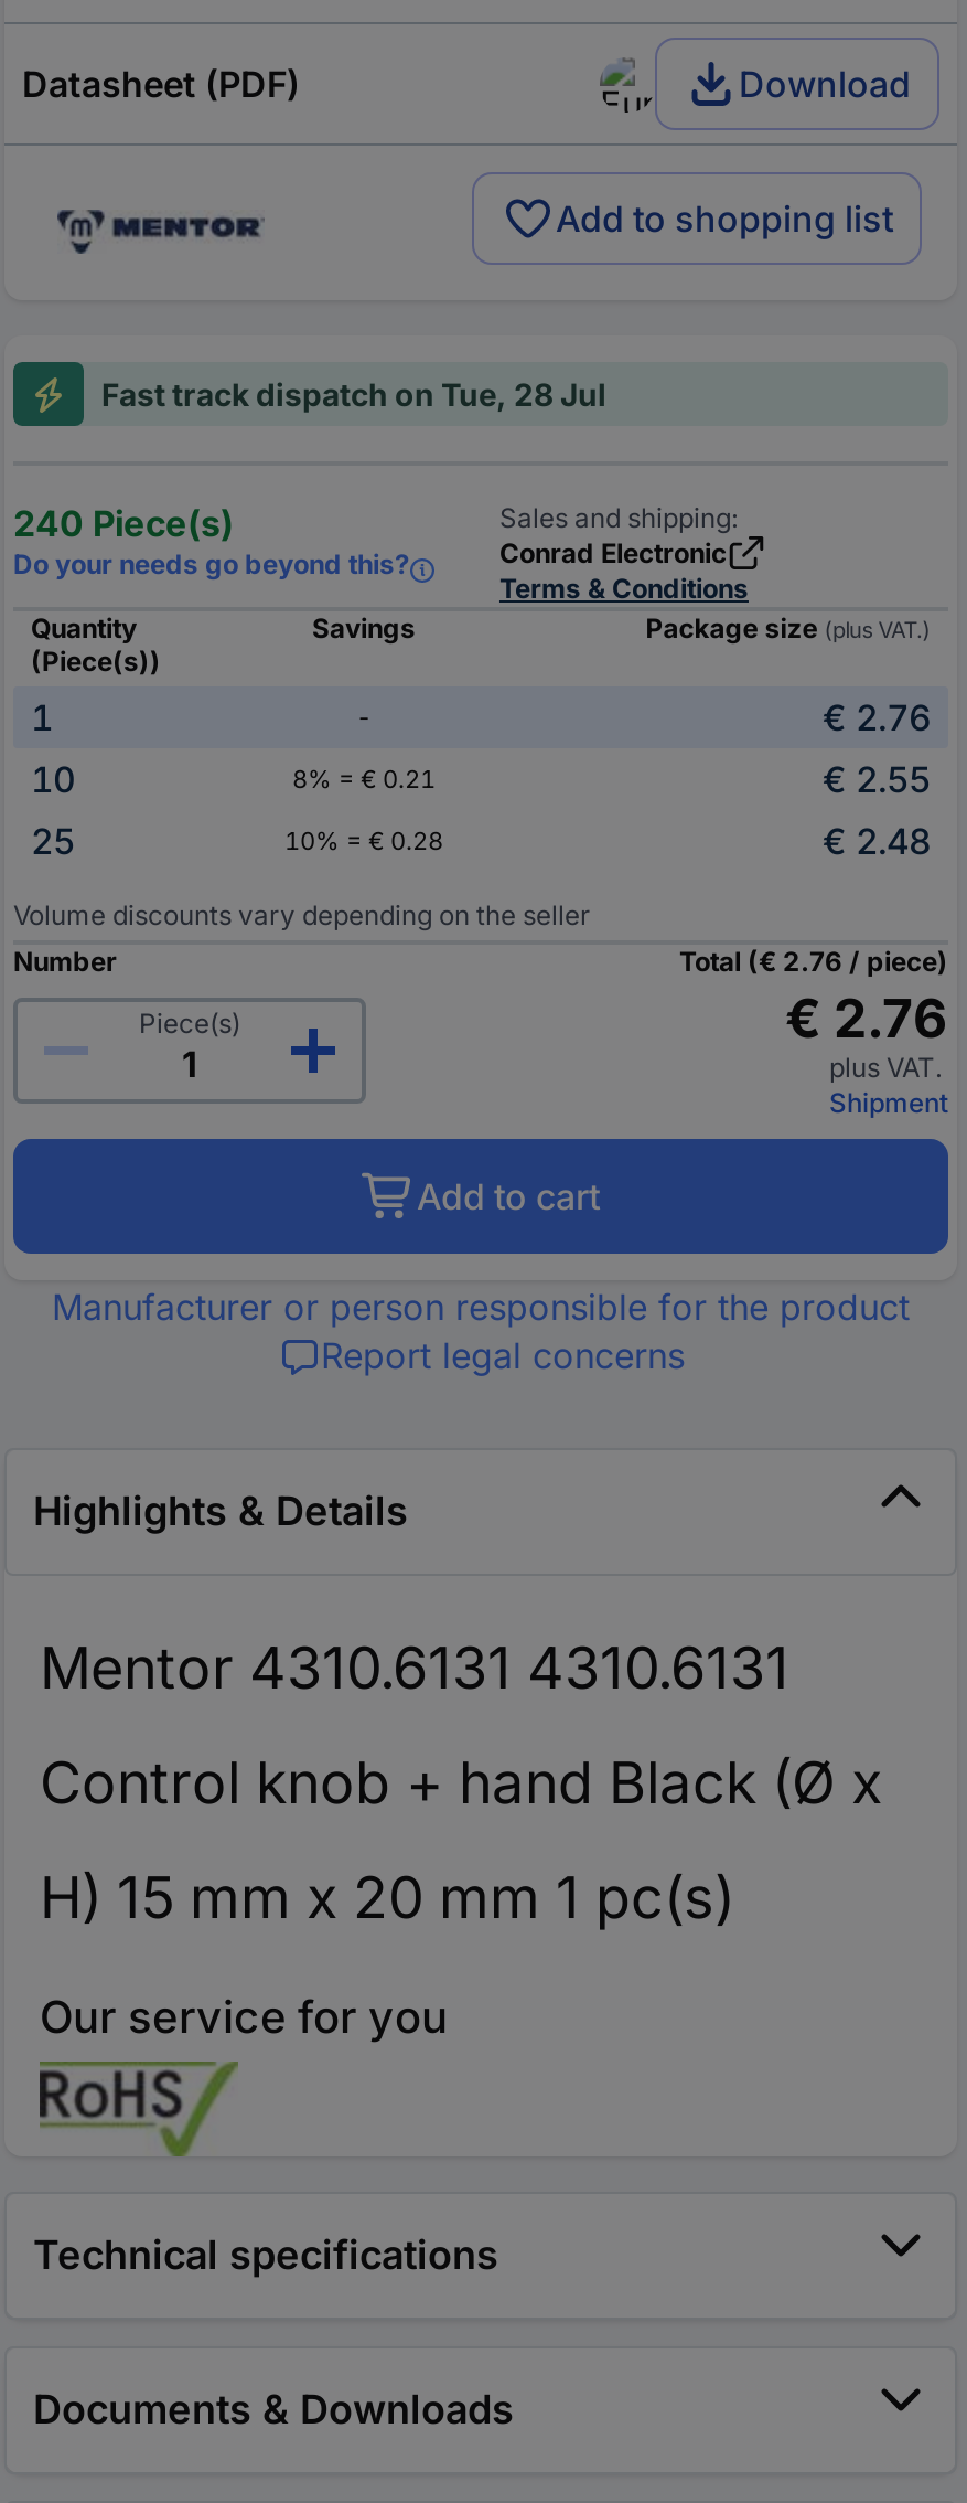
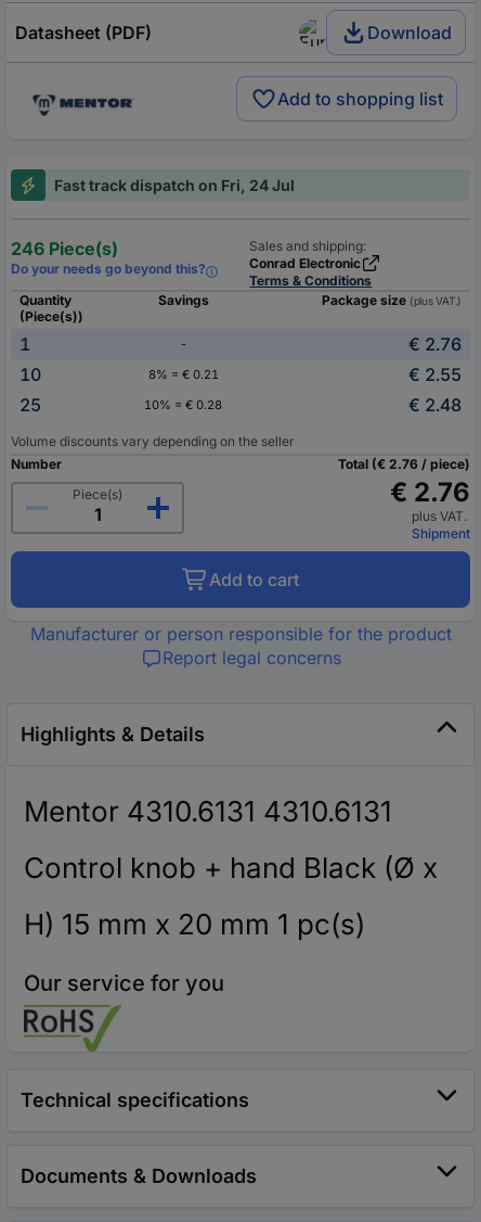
- Fast track dispatch on Tue, 28 Jul
+ Fast track dispatch on Fri, 24 Jul

- 240 Piece(s)
+ 246 Piece(s)
